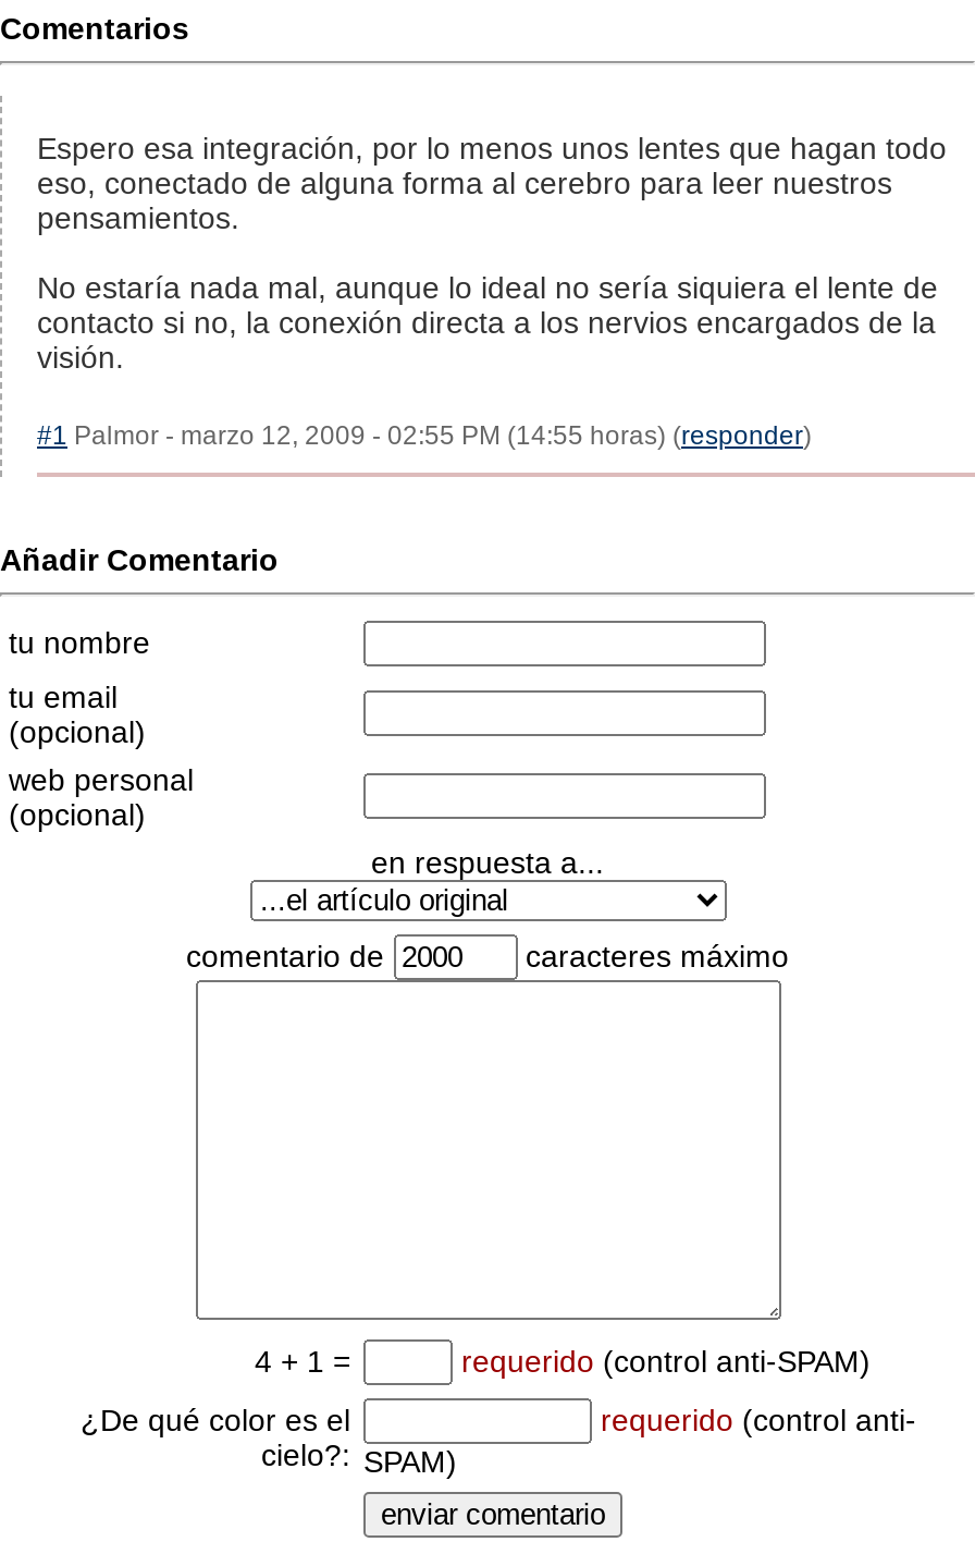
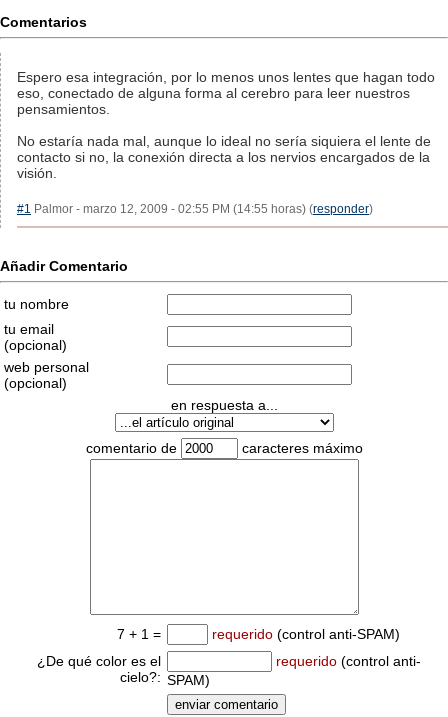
- 4 + 1 =
+ 7 + 1 =
